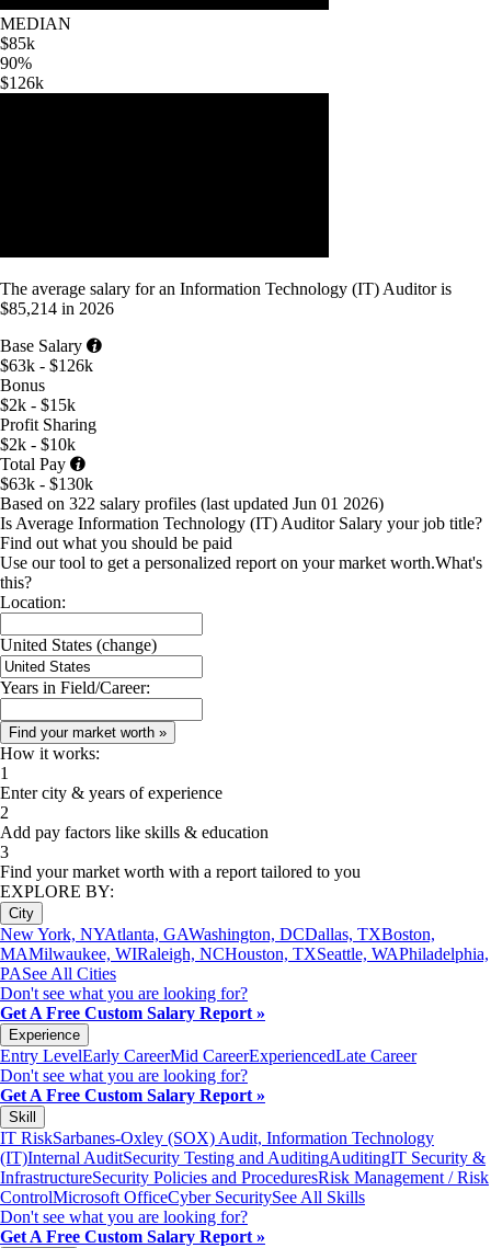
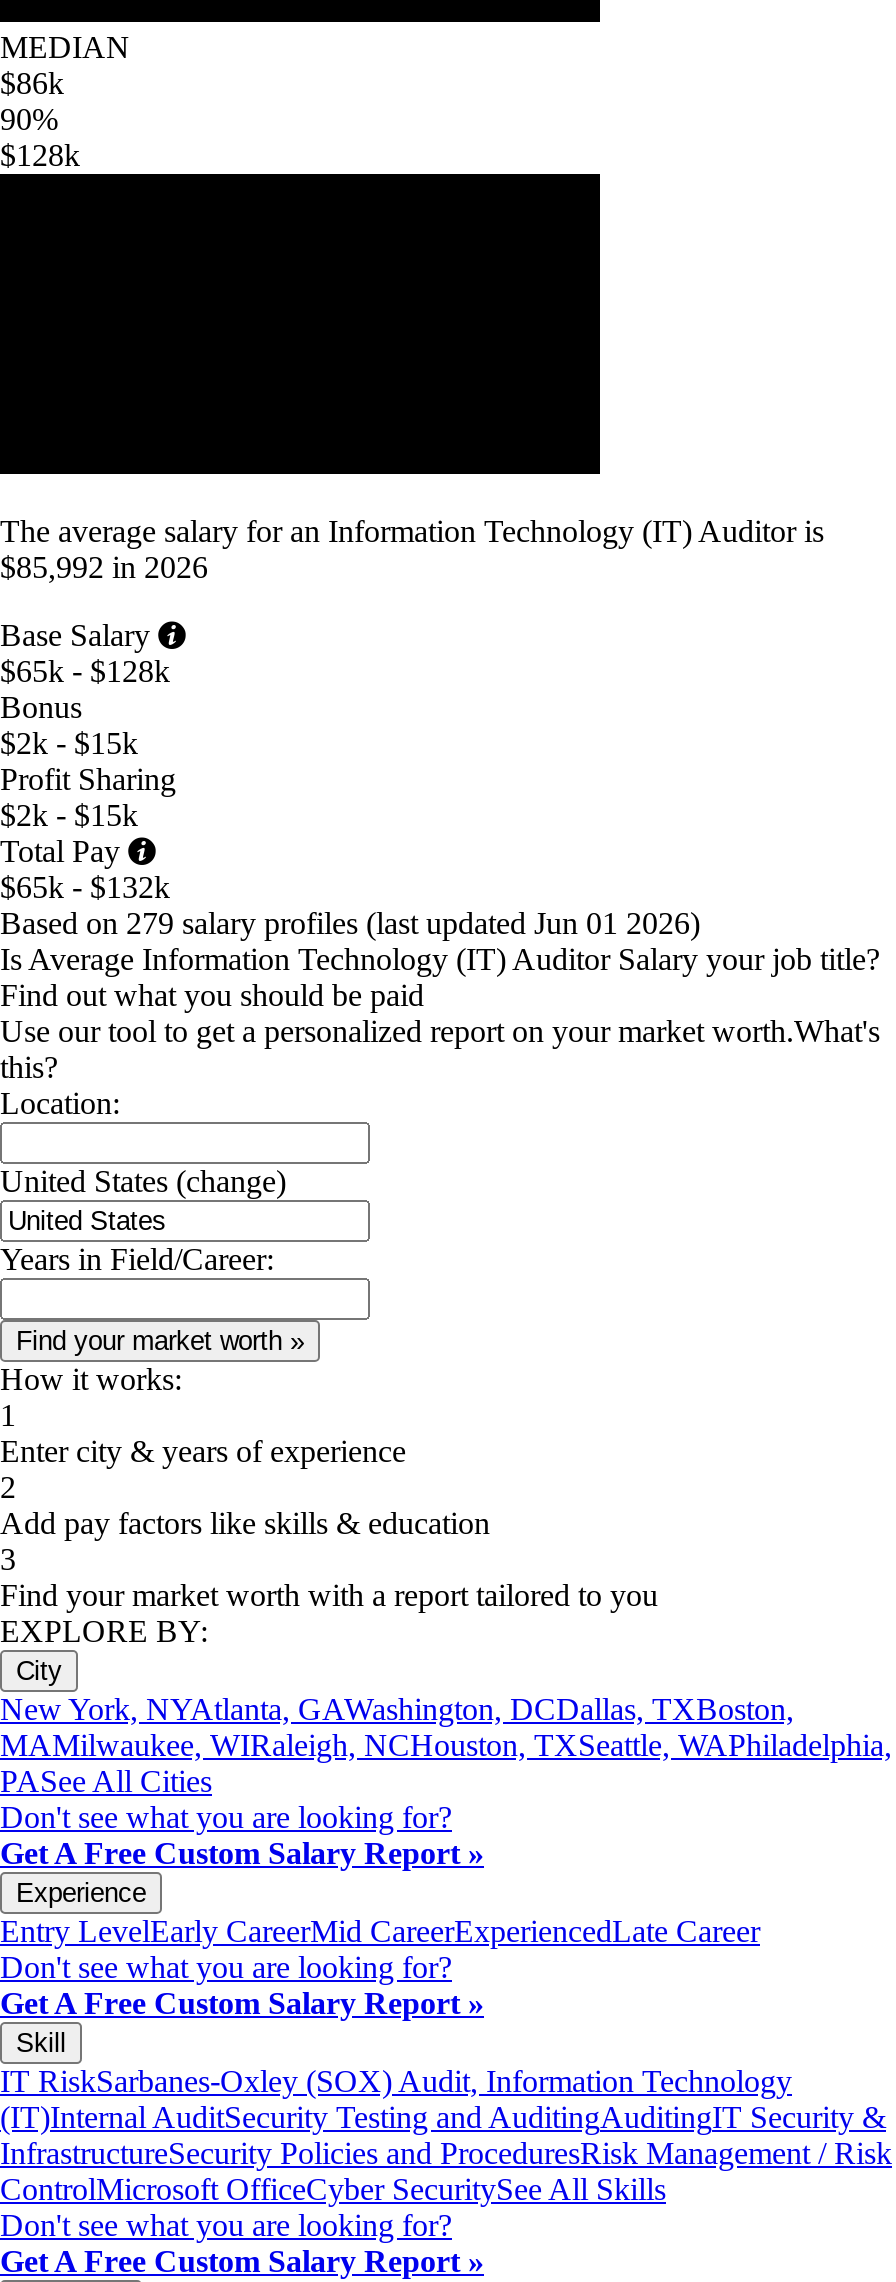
- $85k
+ $86k

- $126k
+ $128k

- $85,214 in 2026
+ $85,992 in 2026

- $63k - $126k
+ $65k - $128k

- $2k - $10k
+ $2k - $15k

- $63k - $130k
- Based on 322 salary profiles (last updated Jun 01 2026)
+ $65k - $132k
+ Based on 279 salary profiles (last updated Jun 01 2026)
